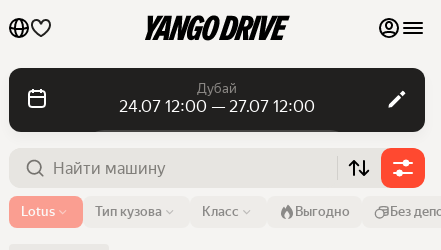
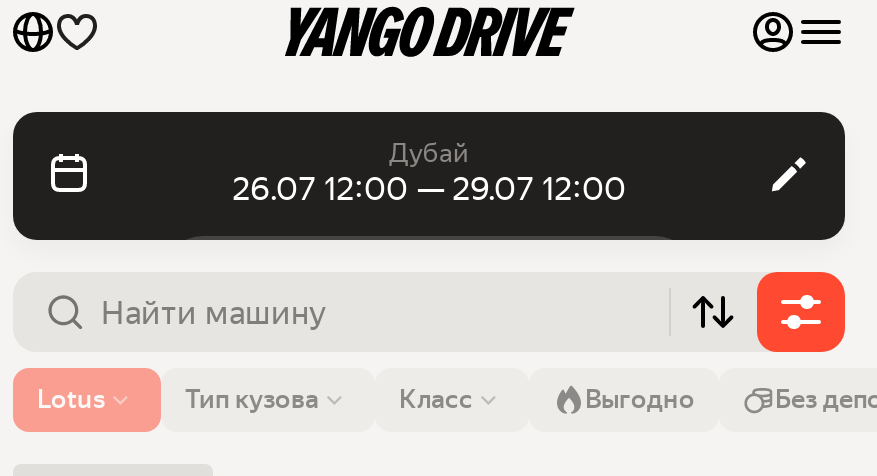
- 24.07 12:00 — 27.07 12:00
+ 26.07 12:00 — 29.07 12:00
